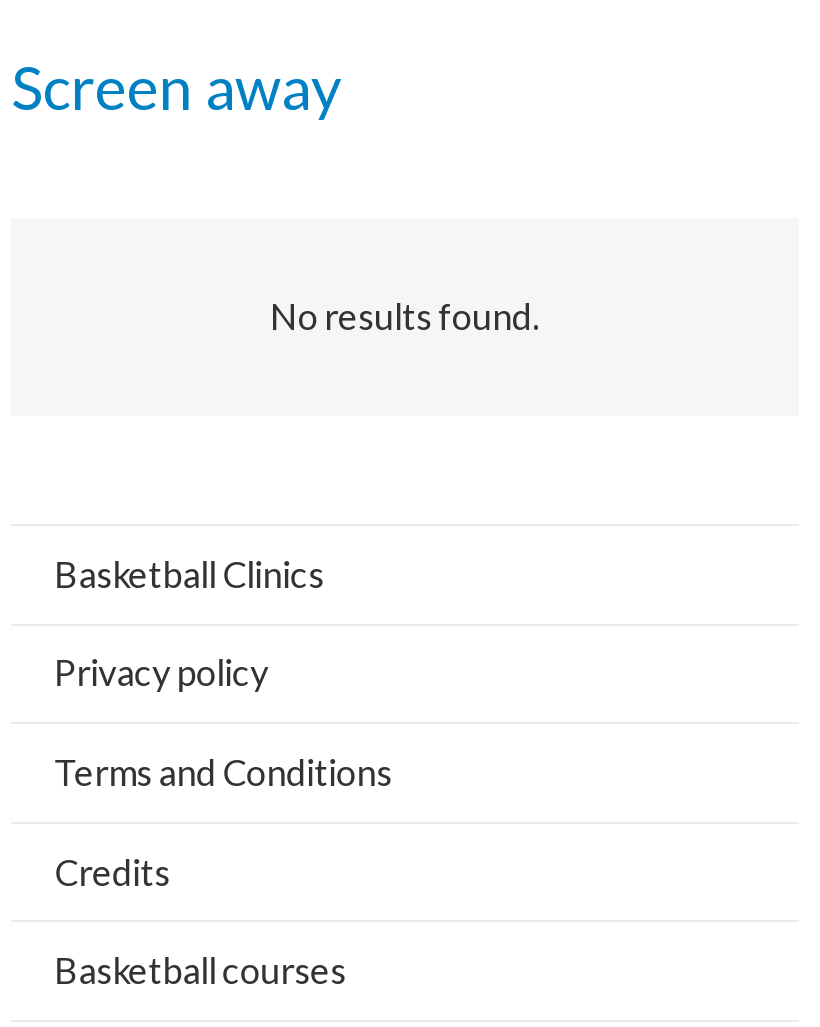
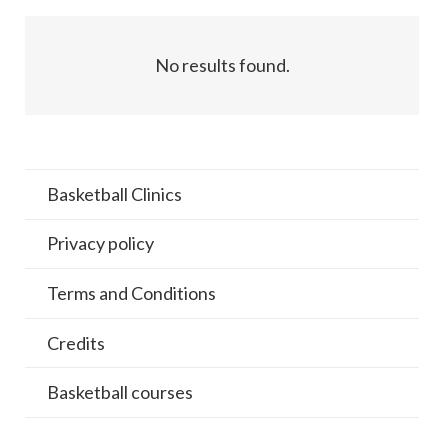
- Screen away
